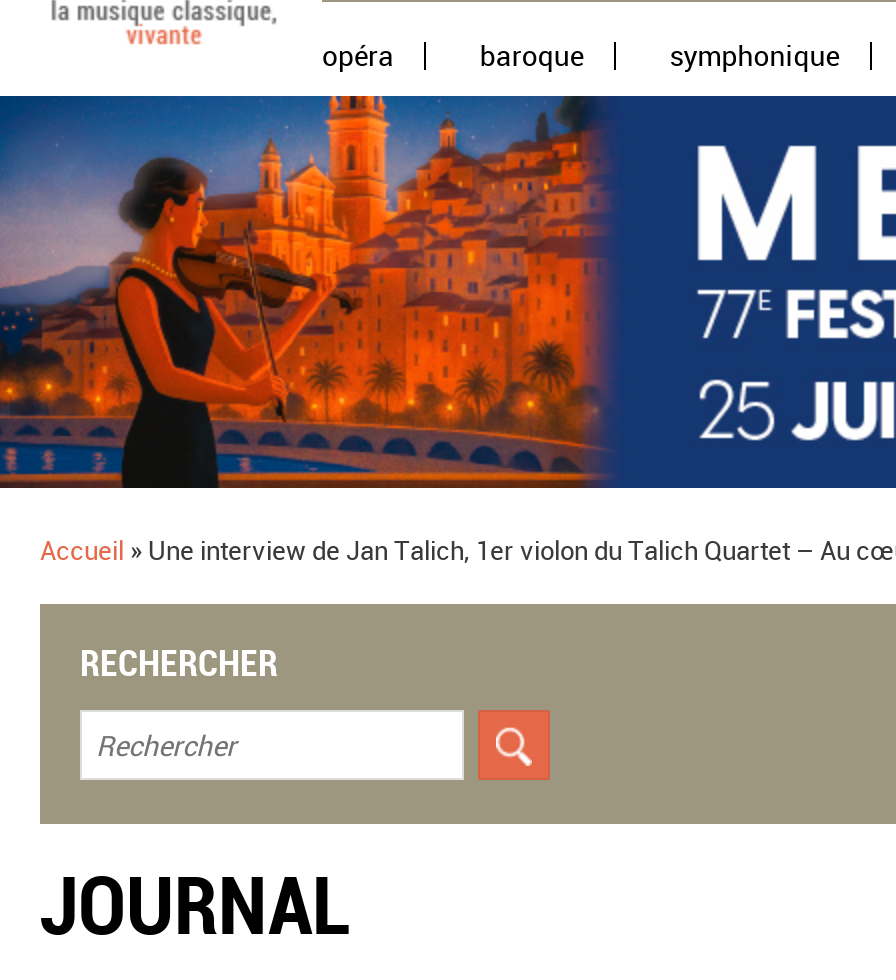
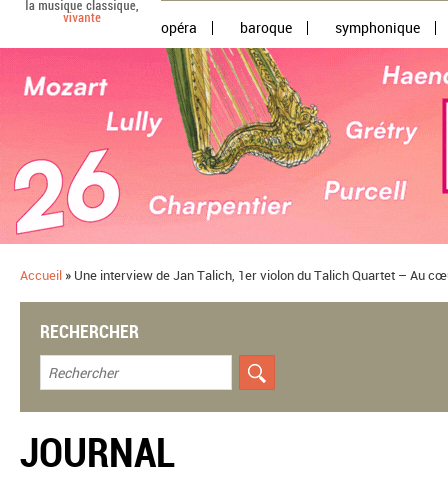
- [image]
+ [image]
